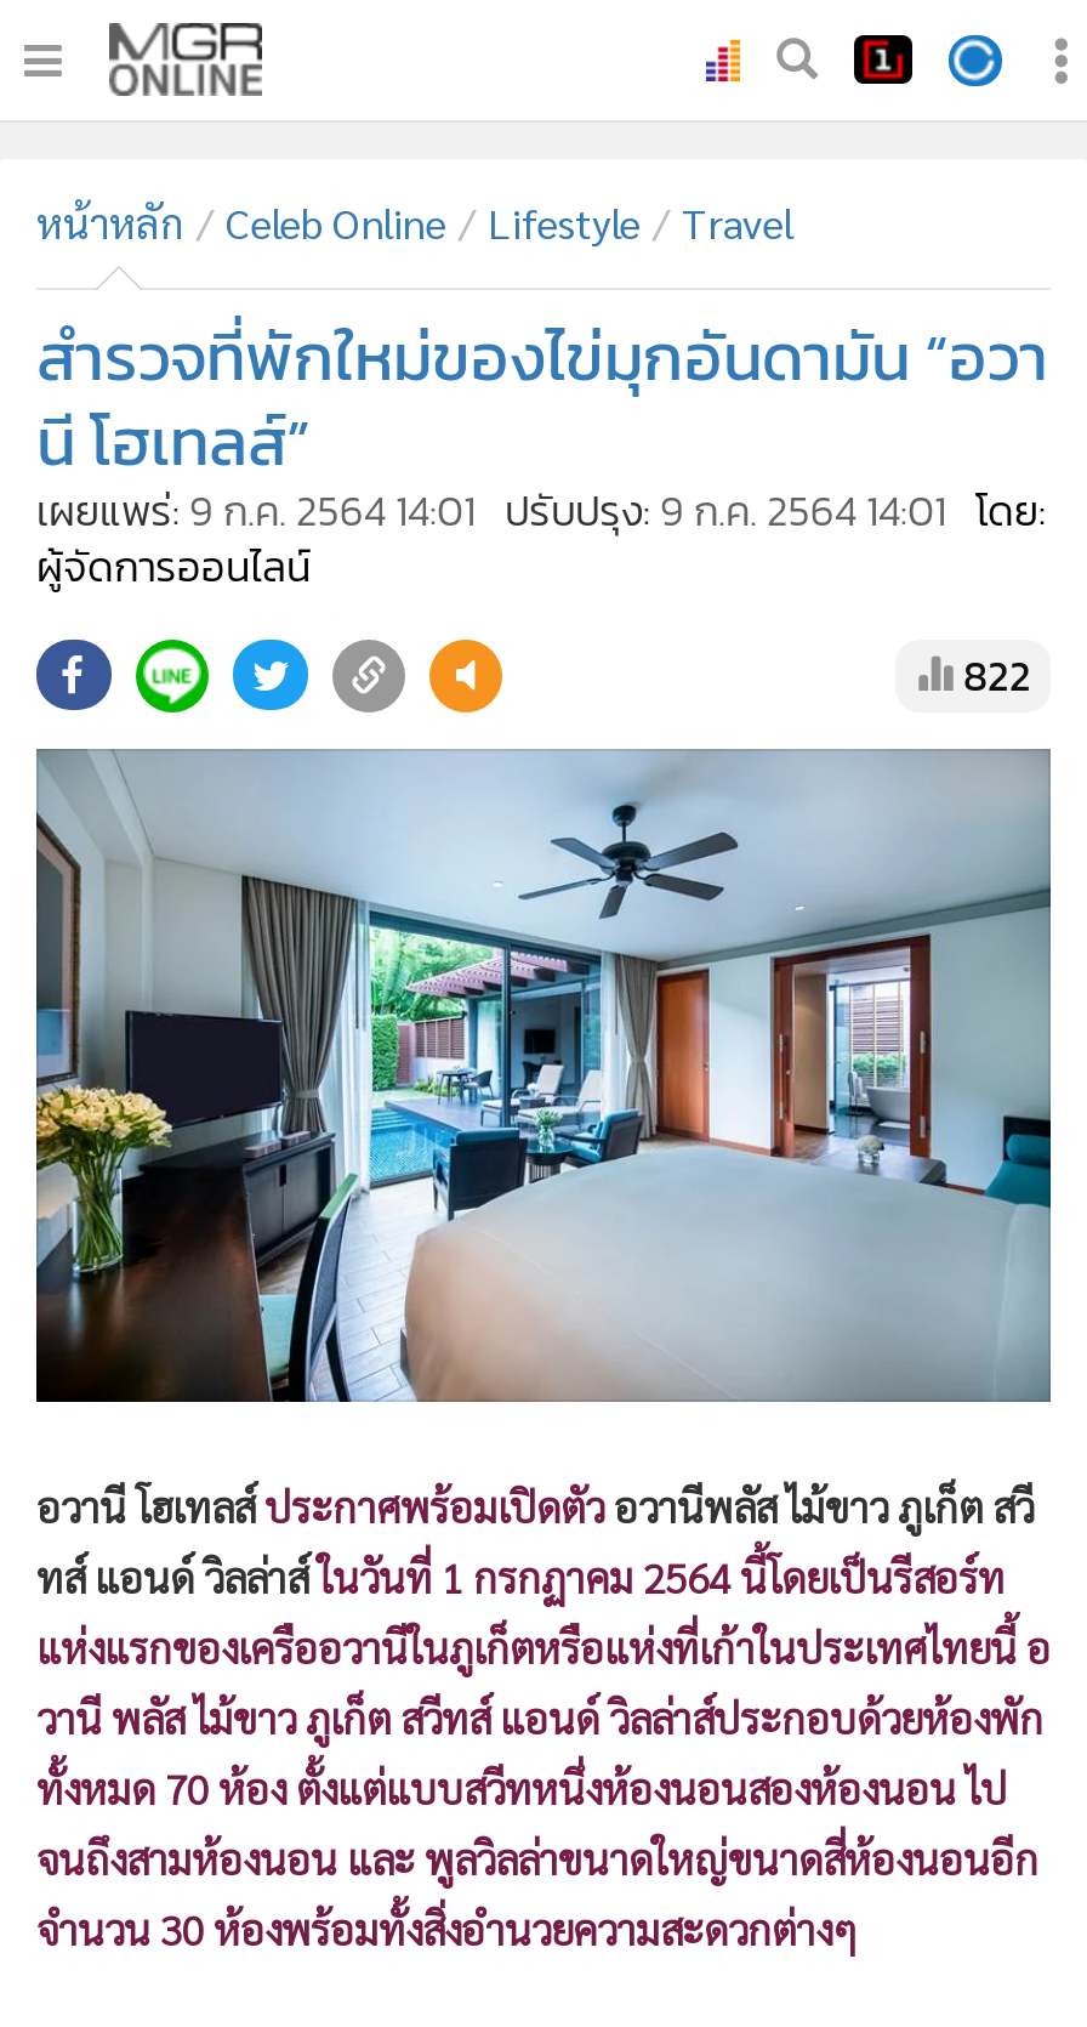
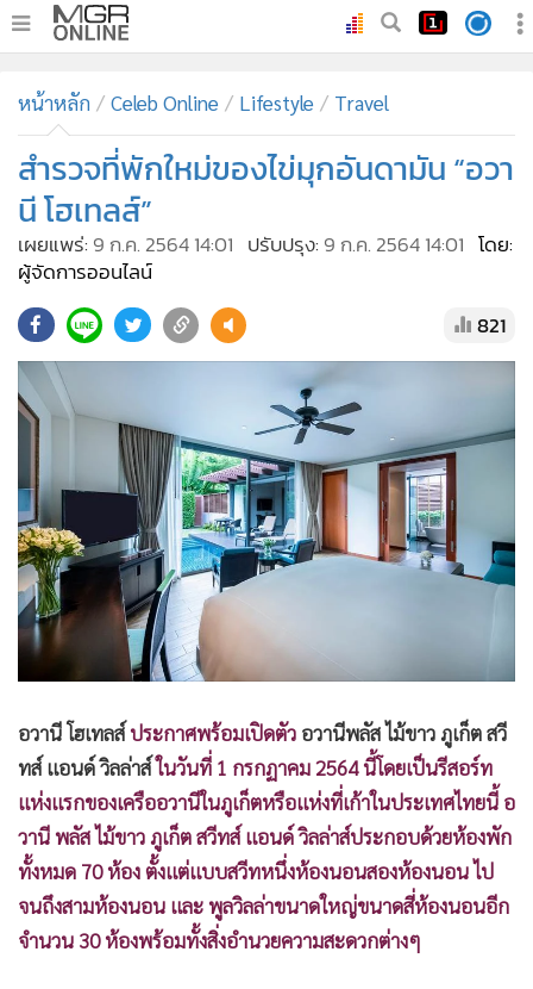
- 822
+ 821
